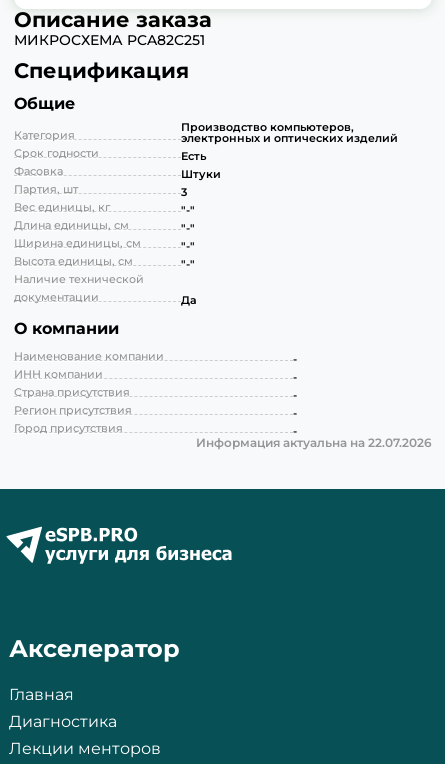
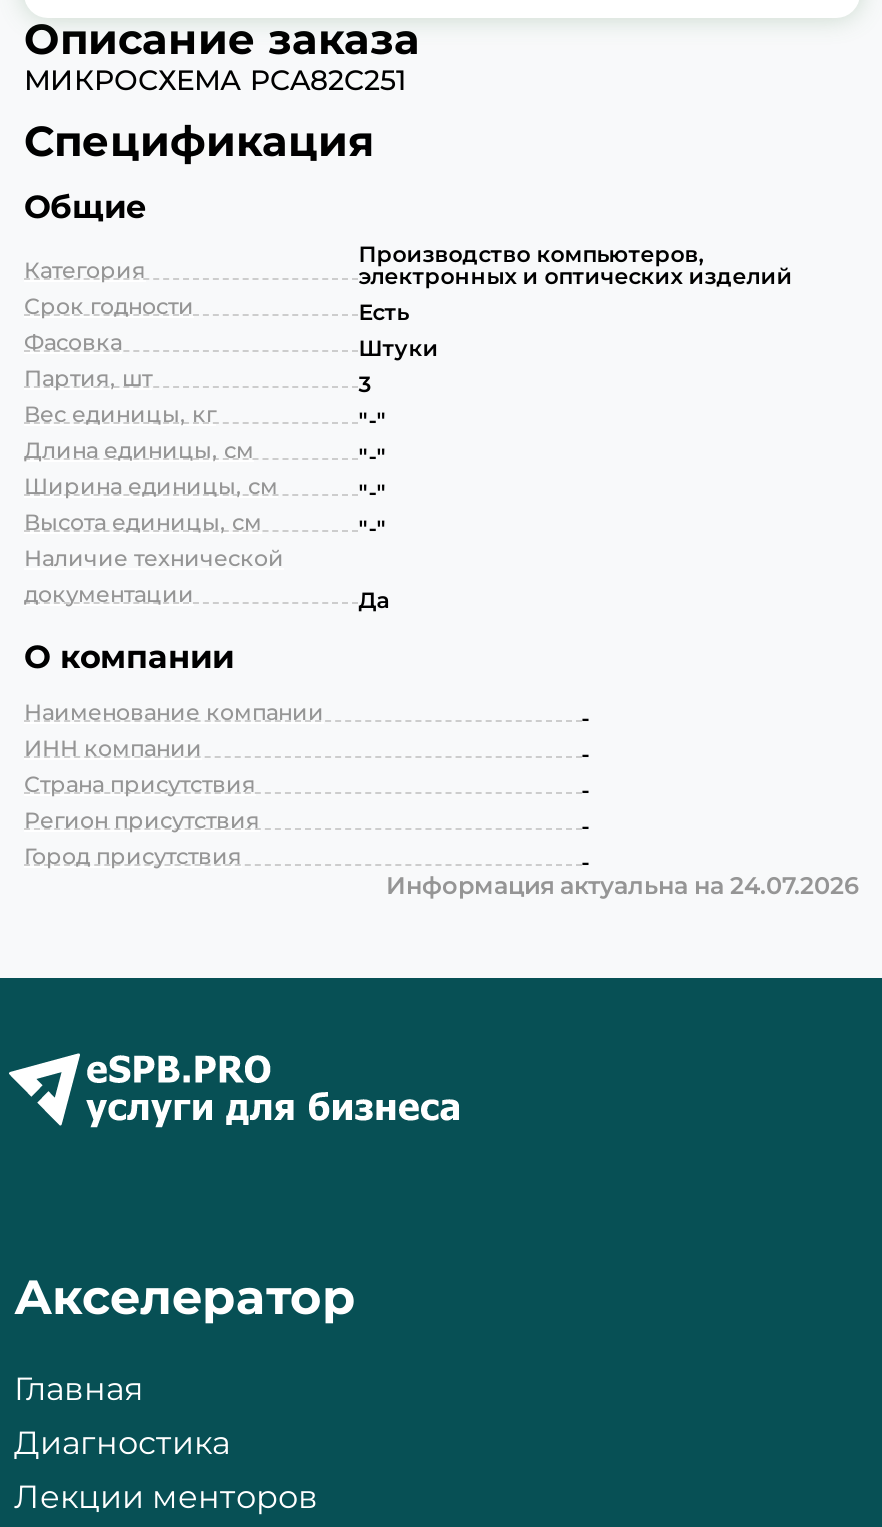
- Информация актуальна на 22.07.2026
+ Информация актуальна на 24.07.2026
